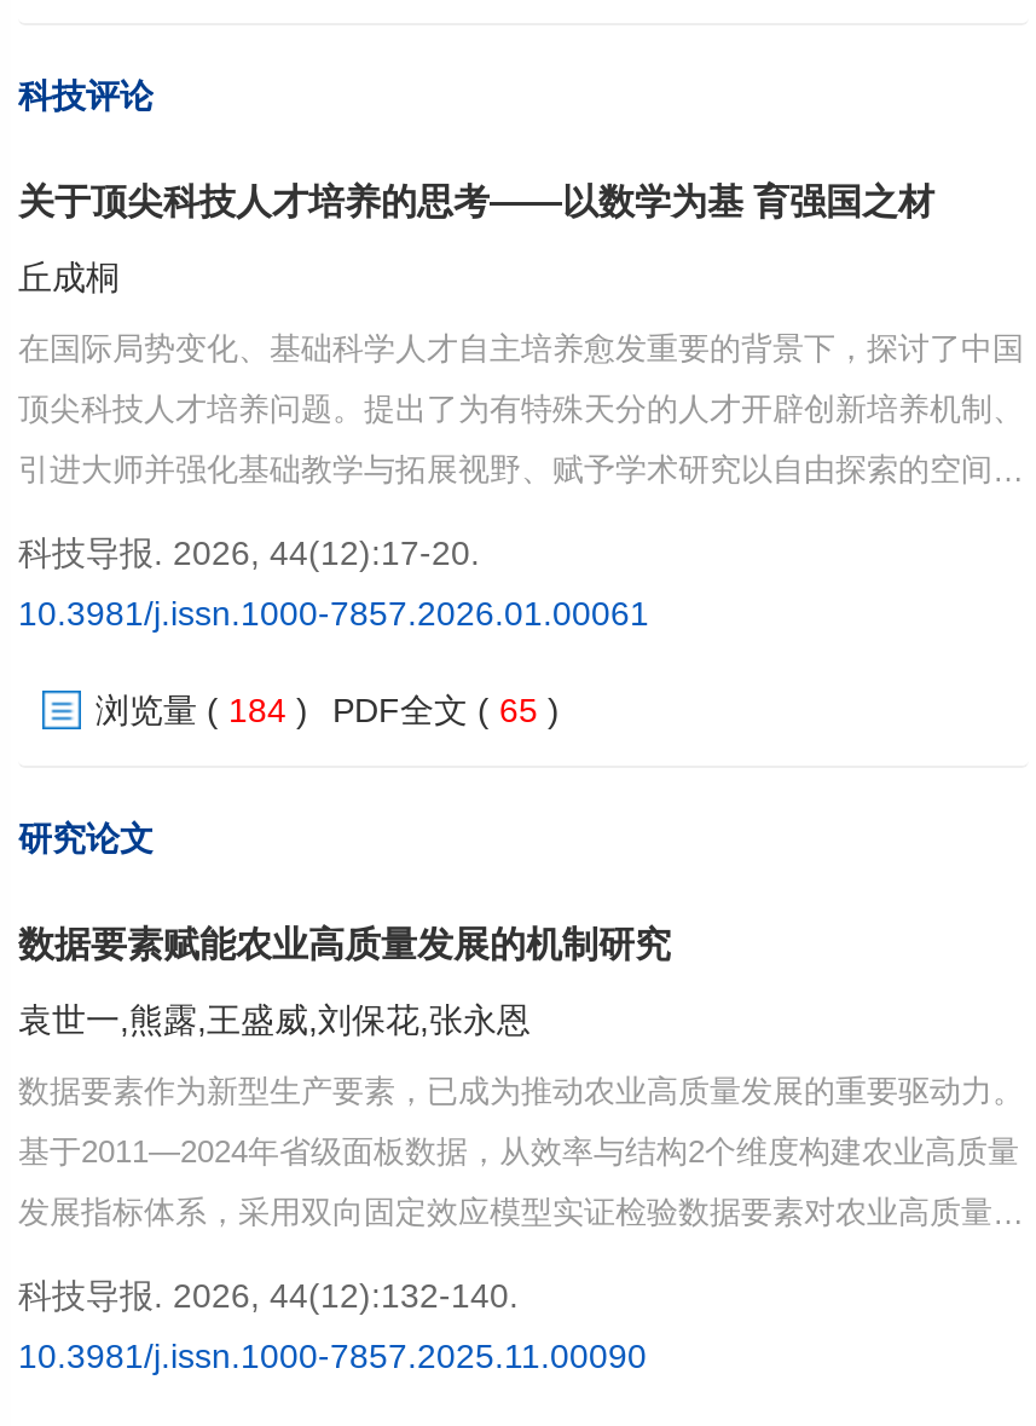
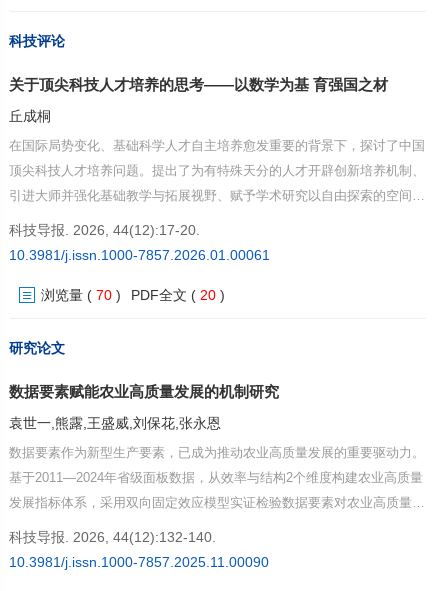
- 浏览量( 184)
+ 浏览量( 70)

- PDF全文( 65)
+ PDF全文( 20)
